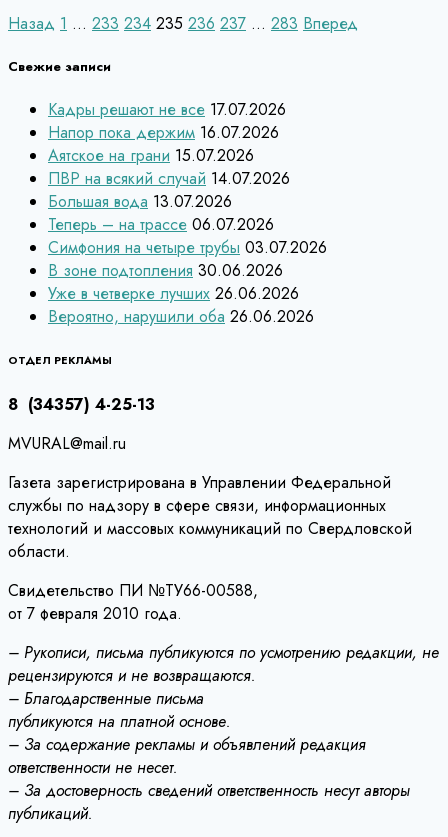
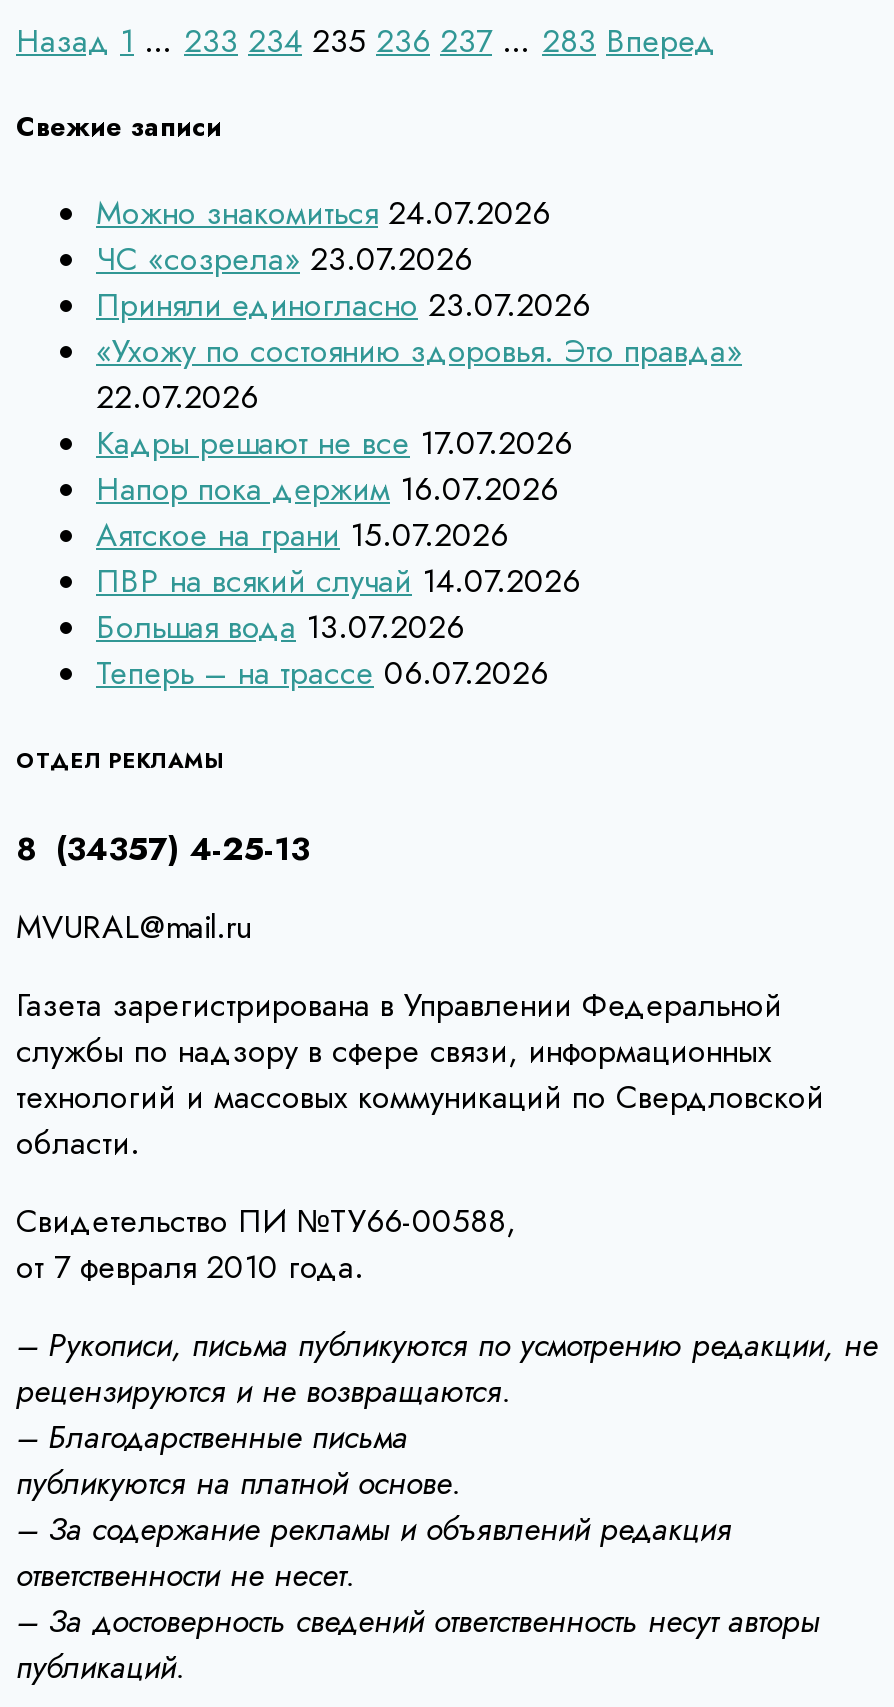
+ Можно знакомиться 24.07.2026
+ ЧС «созрела» 23.07.2026
+ Приняли единогласно 23.07.2026
+ «Ухожу по состоянию здоровья. Это правда»
+ 22.07.2026

moved down: Кадры решают не все 17.07.2026 | Напор пока держим 16.07.2026 | Аятское на грани 15.07.2026 | ПВР на всякий случай 14.07.2026 | Большая вода 13.07.2026 | Теперь – на трассе 06.07.2026

- Симфония на четыре трубы 03.07.2026
- В зоне подтопления 30.06.2026
- Уже в четверке лучших 26.06.2026
- Вероятно, нарушили оба 26.06.2026
